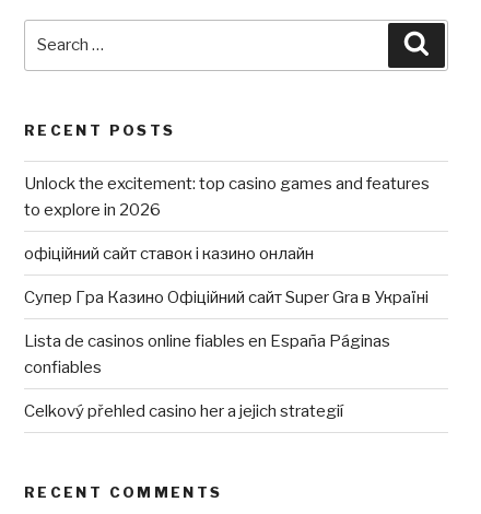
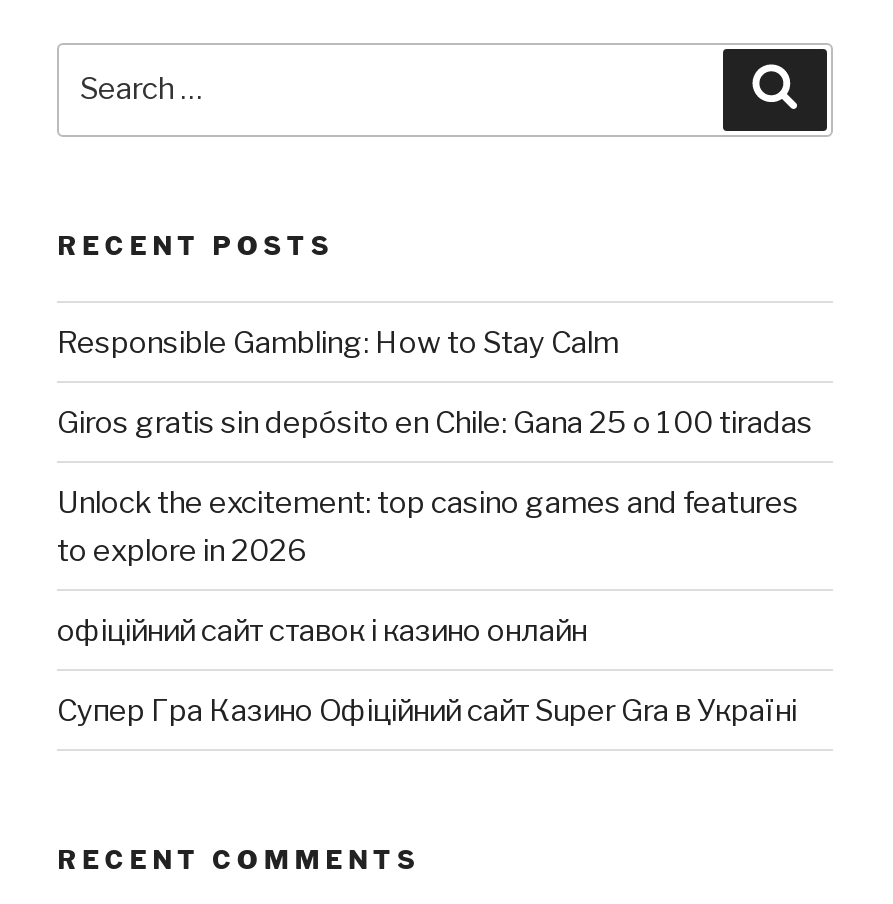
+ Responsible Gambling: How to Stay Calm
+ Giros gratis sin depósito en Chile: Gana 25 o 100 tiradas

moved down: Unlock the excitement: top casino games and features | to explore in 2026 | офіційний сайт ставок і казино онлайн | Супер Гра Казино Офіційний сайт Super Gra в Україні

- Lista de casinos online fiables en España Páginas
- confiables
- Celkový přehled casino her a jejich strategií
